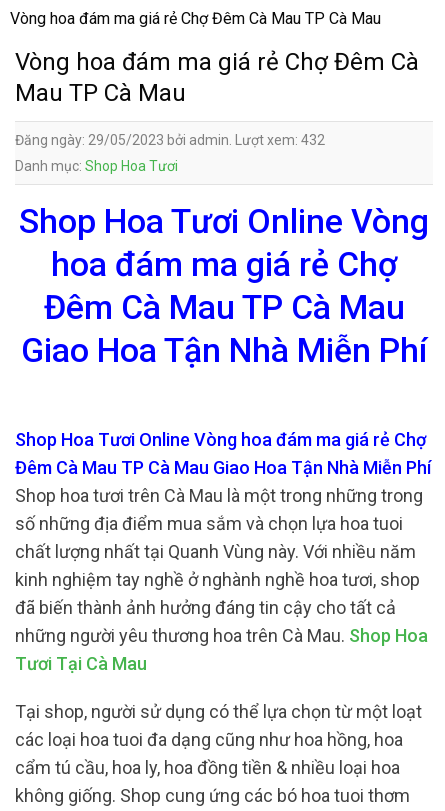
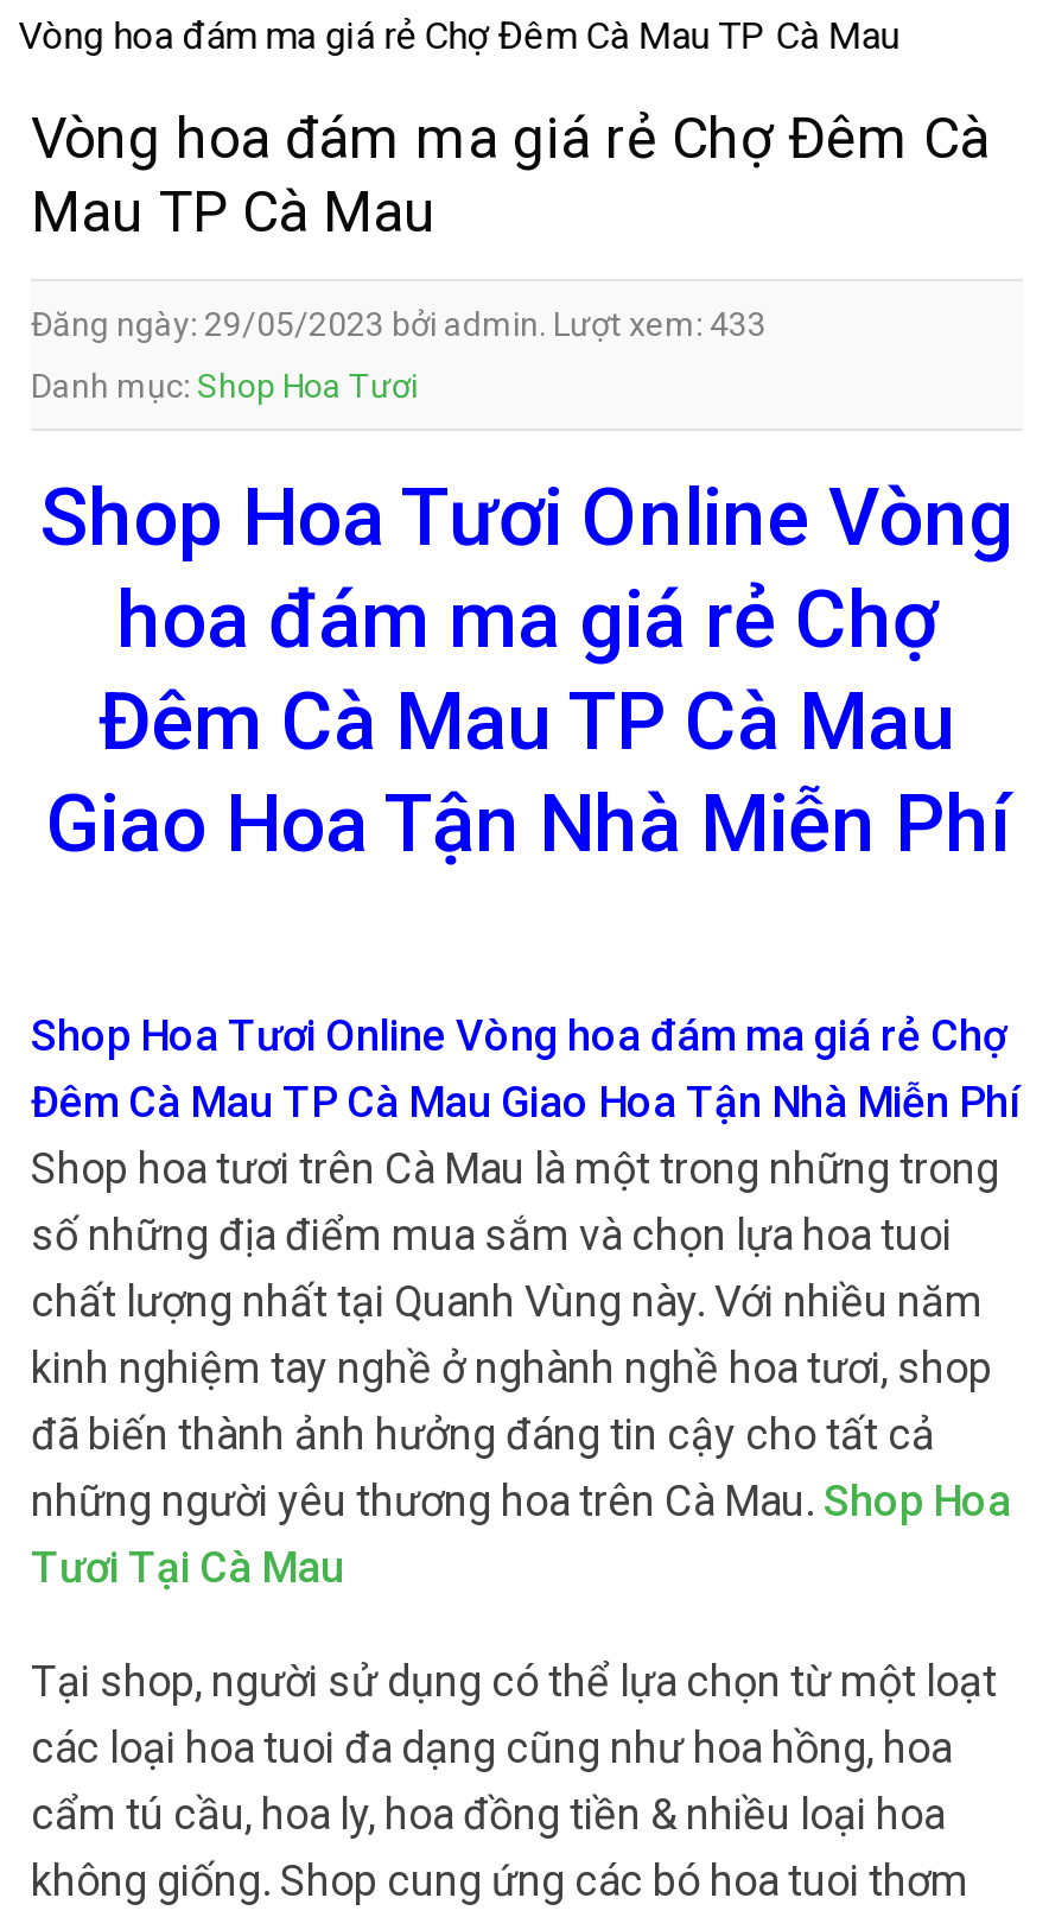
- Đăng ngày: 29/05/2023 bởi admin. Lượt xem: 432
+ Đăng ngày: 29/05/2023 bởi admin. Lượt xem: 433
